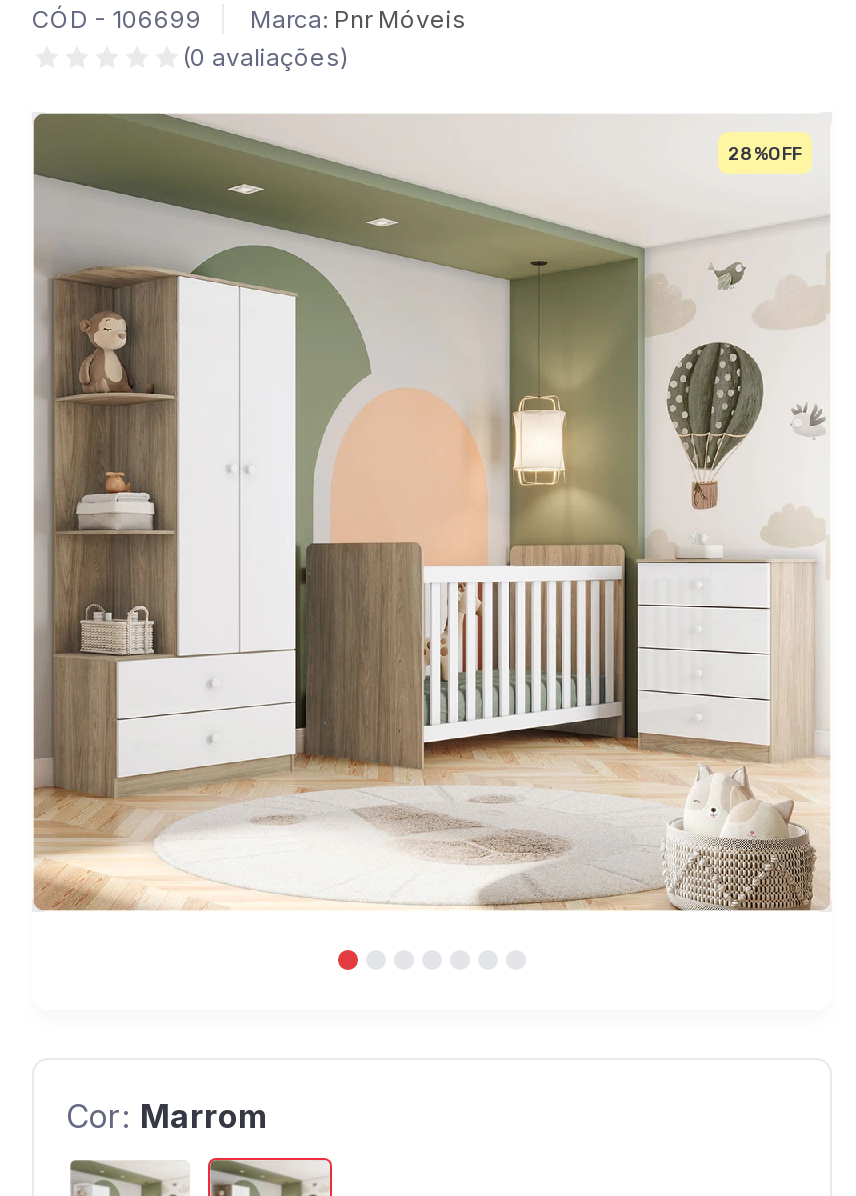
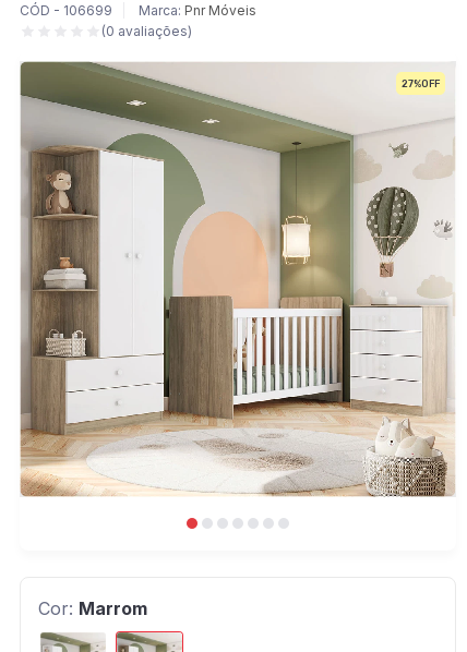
- 28%
+ 27%
